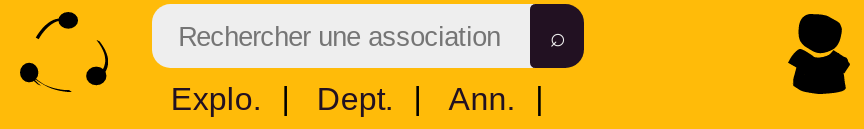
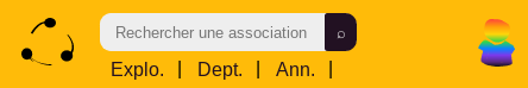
- [image]
+ [image]
